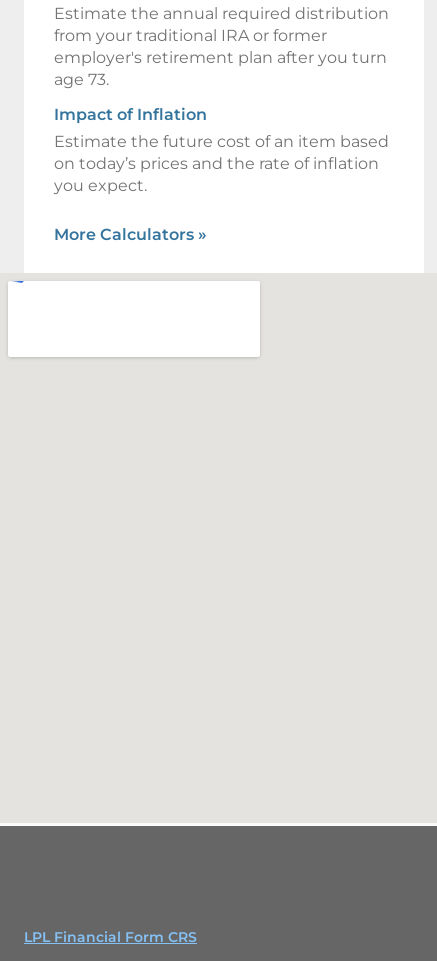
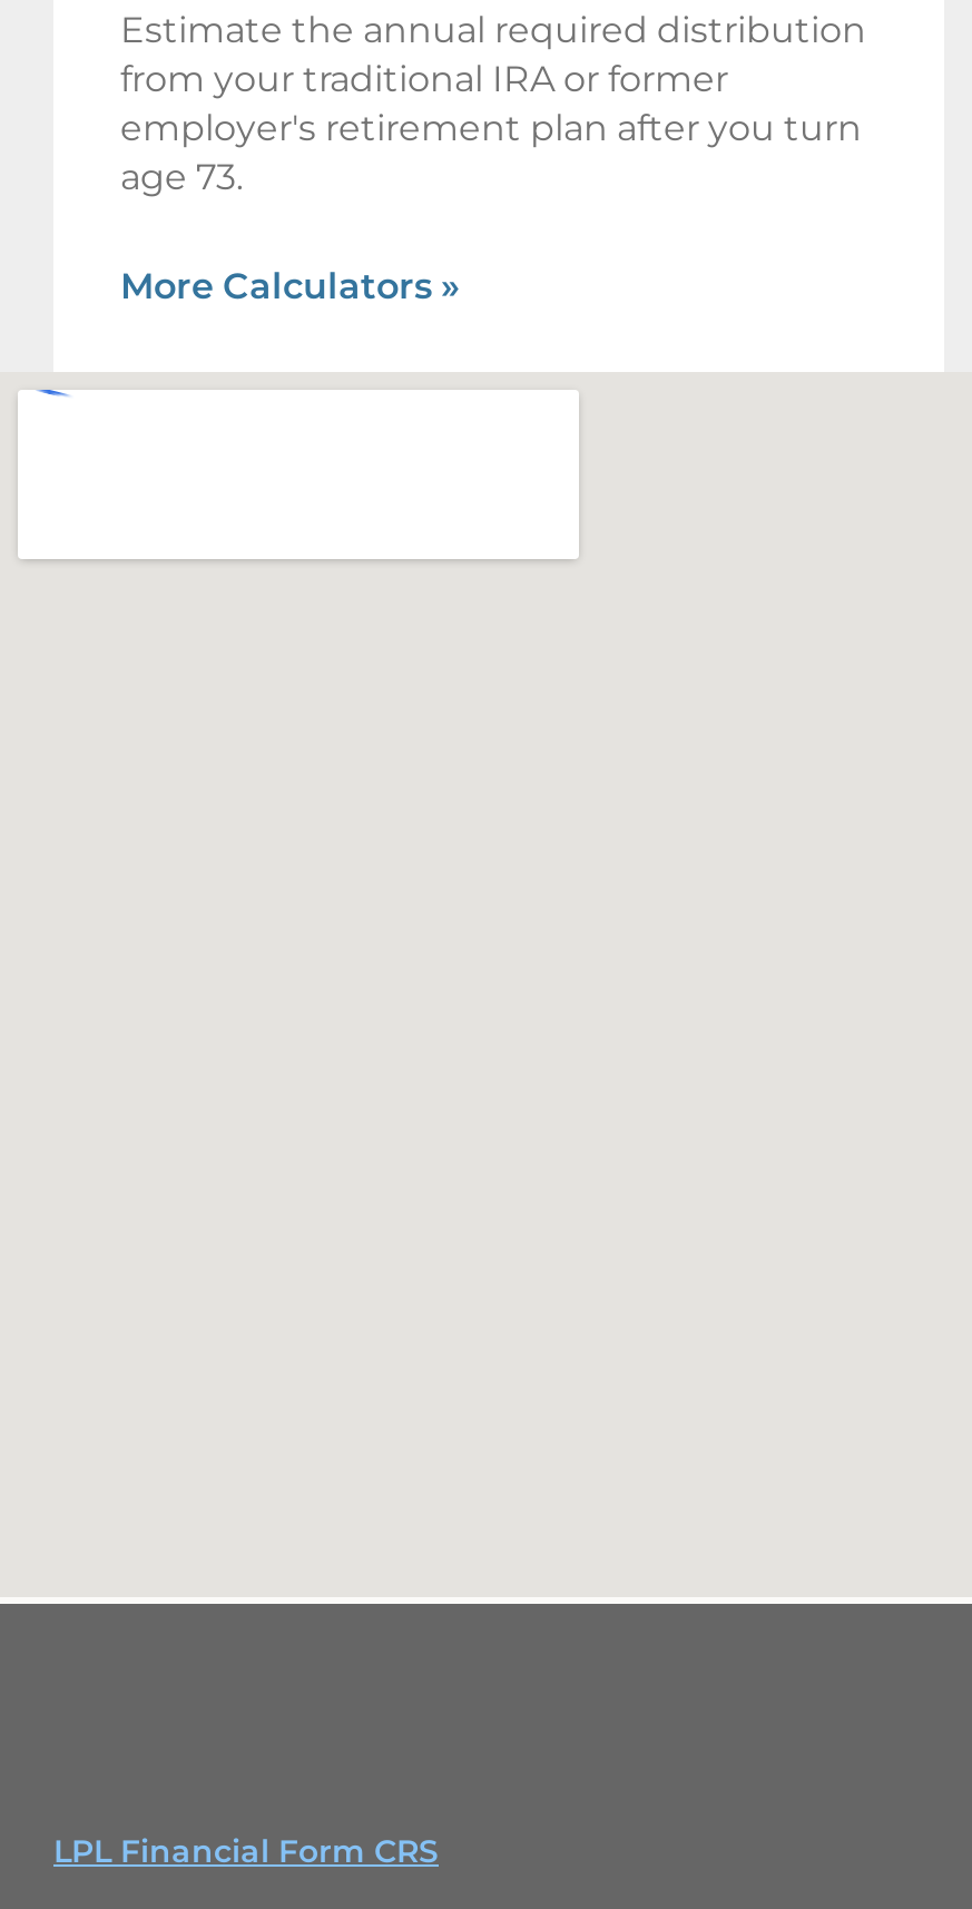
- Impact of Inflation
- Estimate the future cost of an item based
- on today’s prices and the rate of inflation
- you expect.
